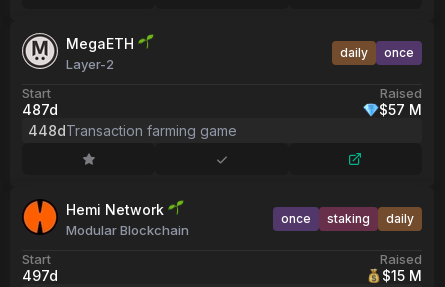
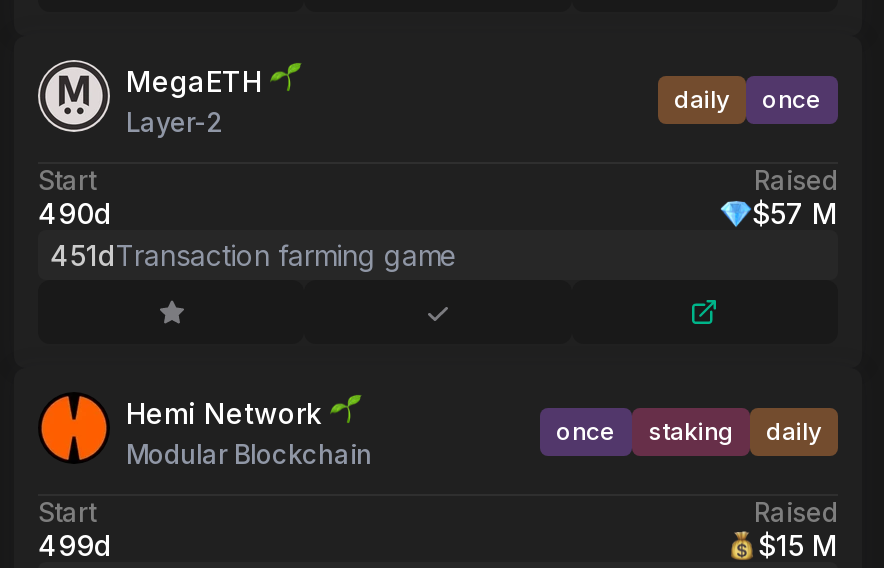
- 487d
+ 490d

- 448dTransaction farming game
+ 451dTransaction farming game

- 497d
+ 499d
